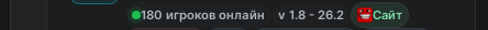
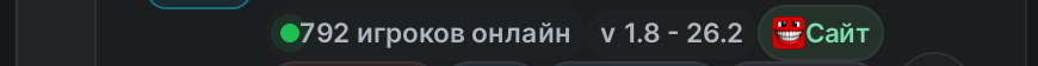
- 180 игроков онлайн
+ 792 игроков онлайн
